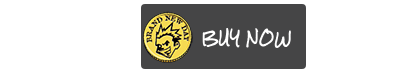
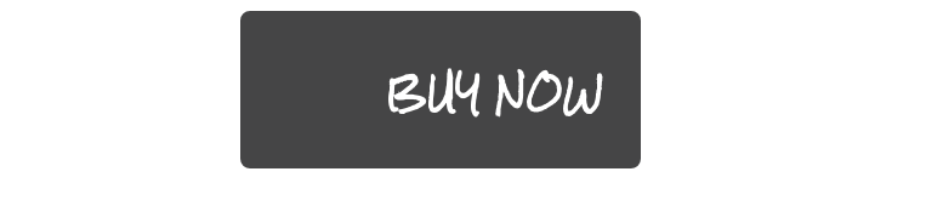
- [image]
